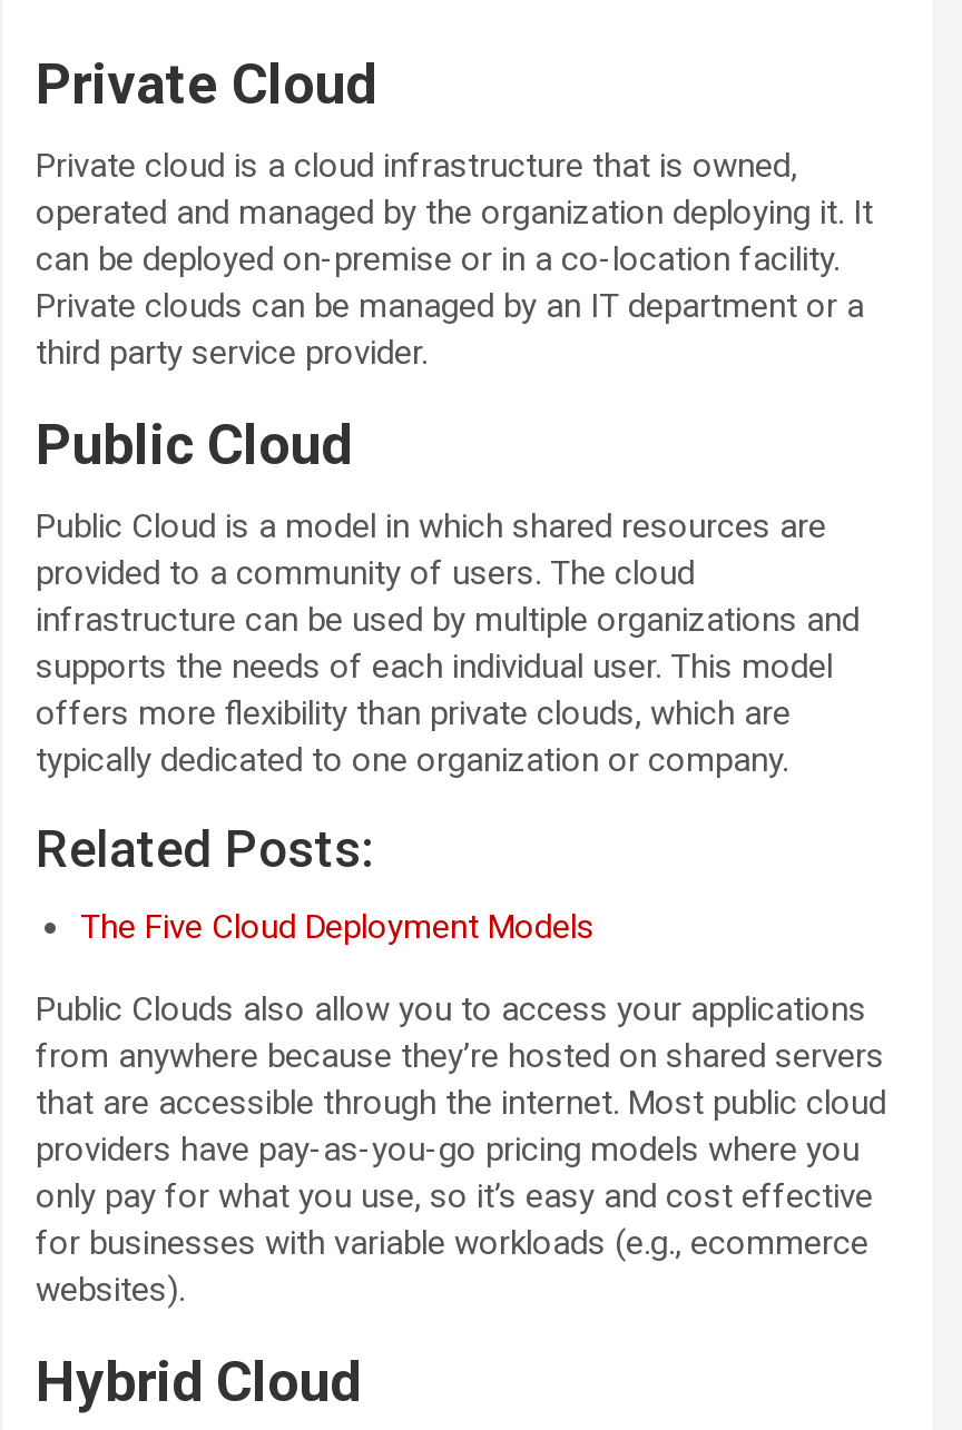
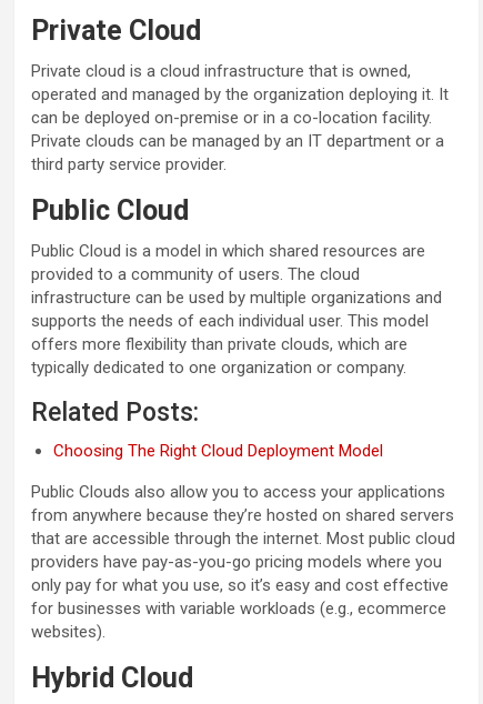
- The Five Cloud Deployment Models
+ Choosing The Right Cloud Deployment Model
